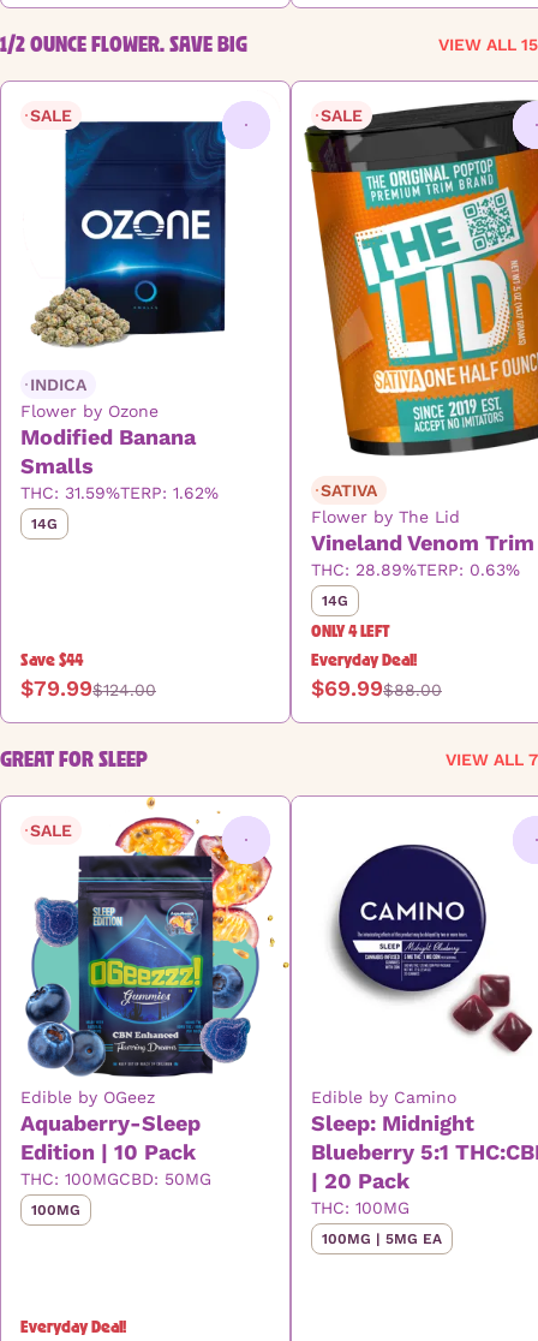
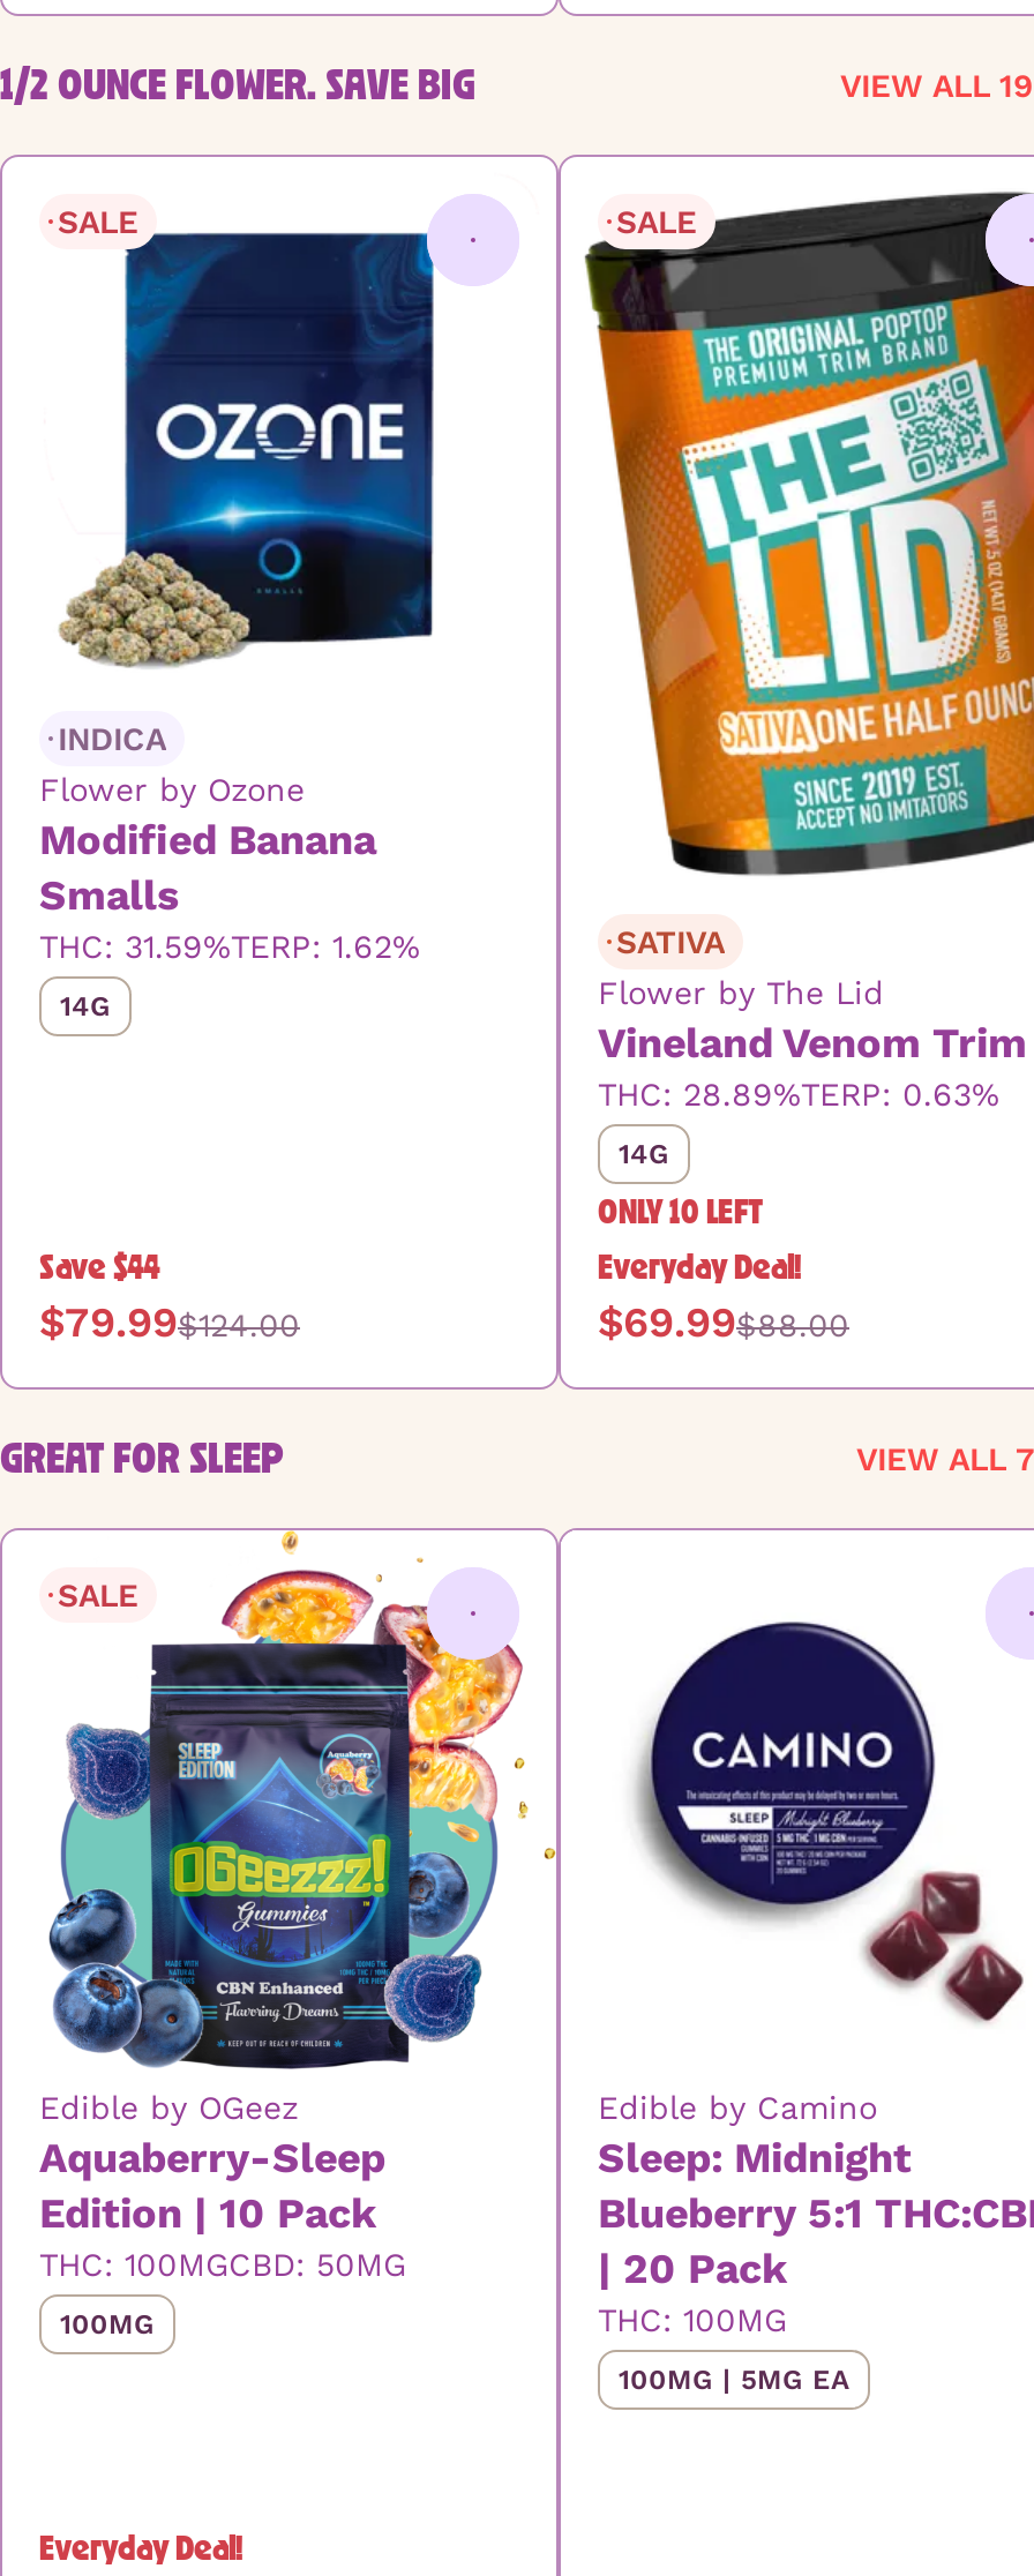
- VIEW ALL 15
+ VIEW ALL 19

- ONLY 4 LEFT
+ ONLY 10 LEFT
